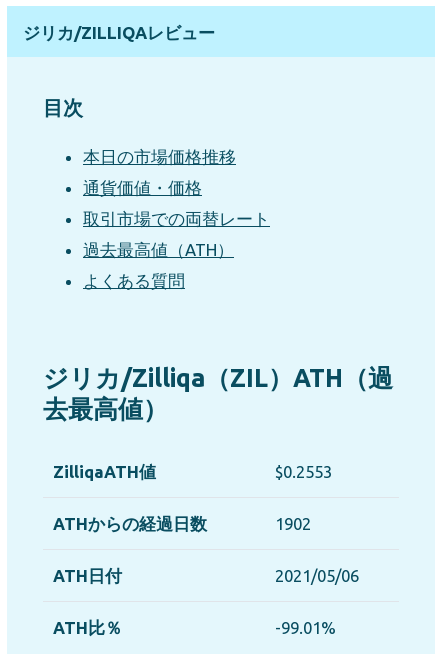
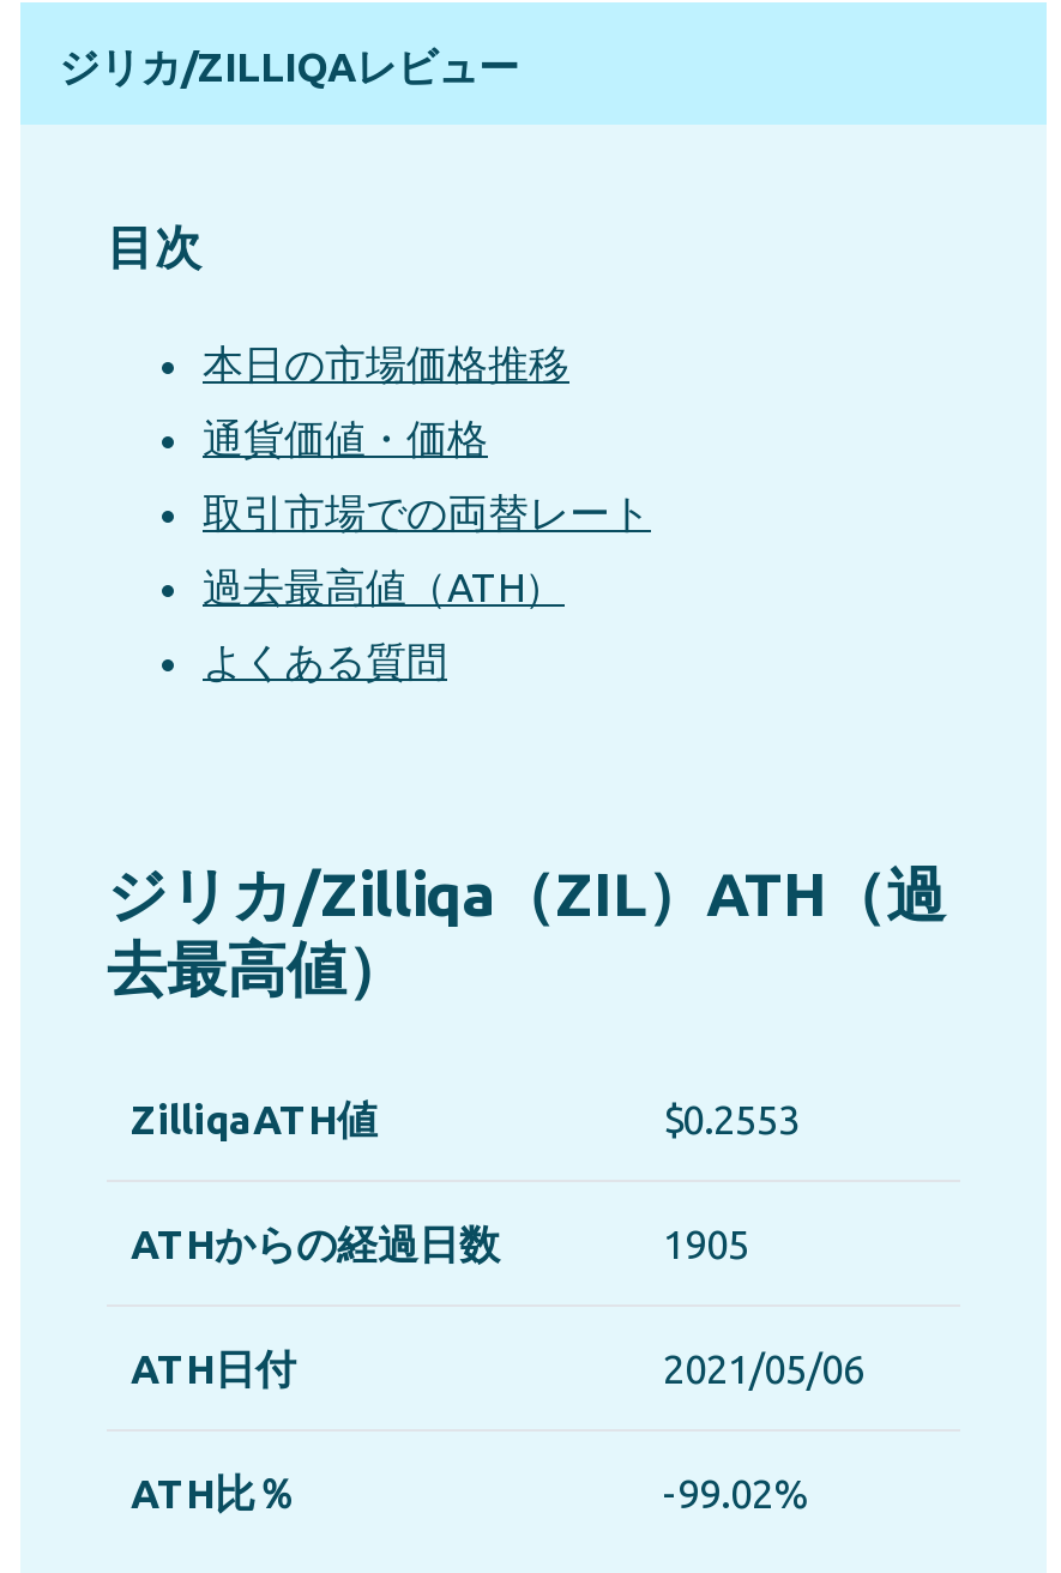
- 1902
+ 1905

- -99.01%
+ -99.02%
